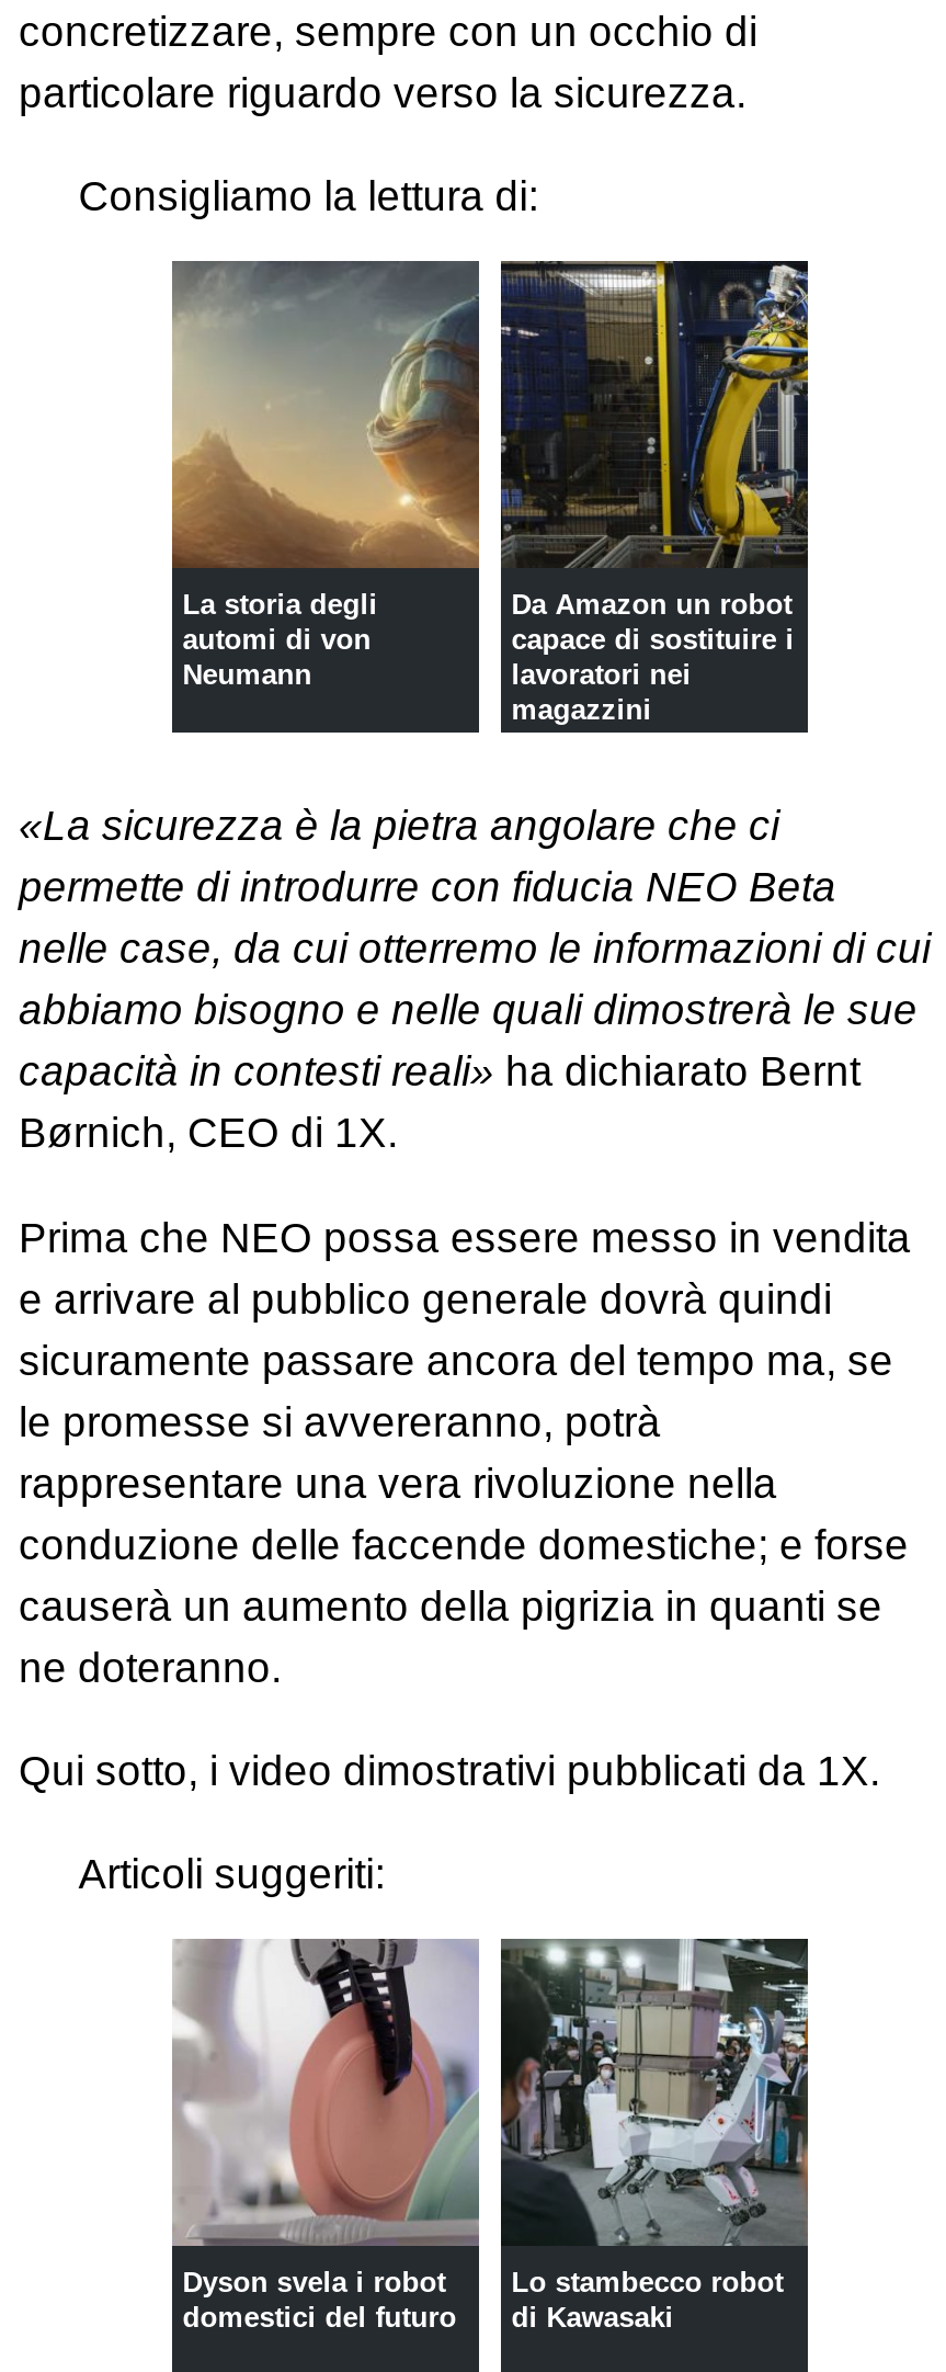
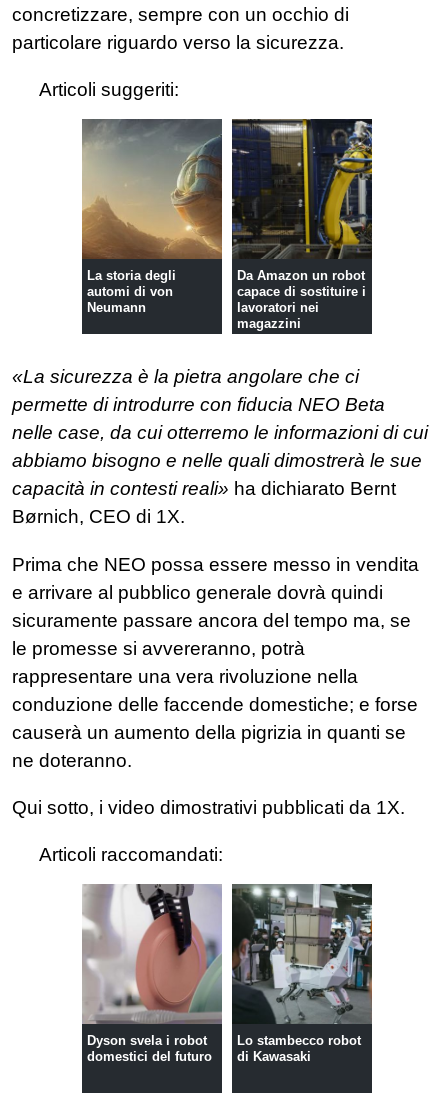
- Consigliamo la lettura di:

+ Articoli raccomandati:

moved up: Articoli suggeriti:
